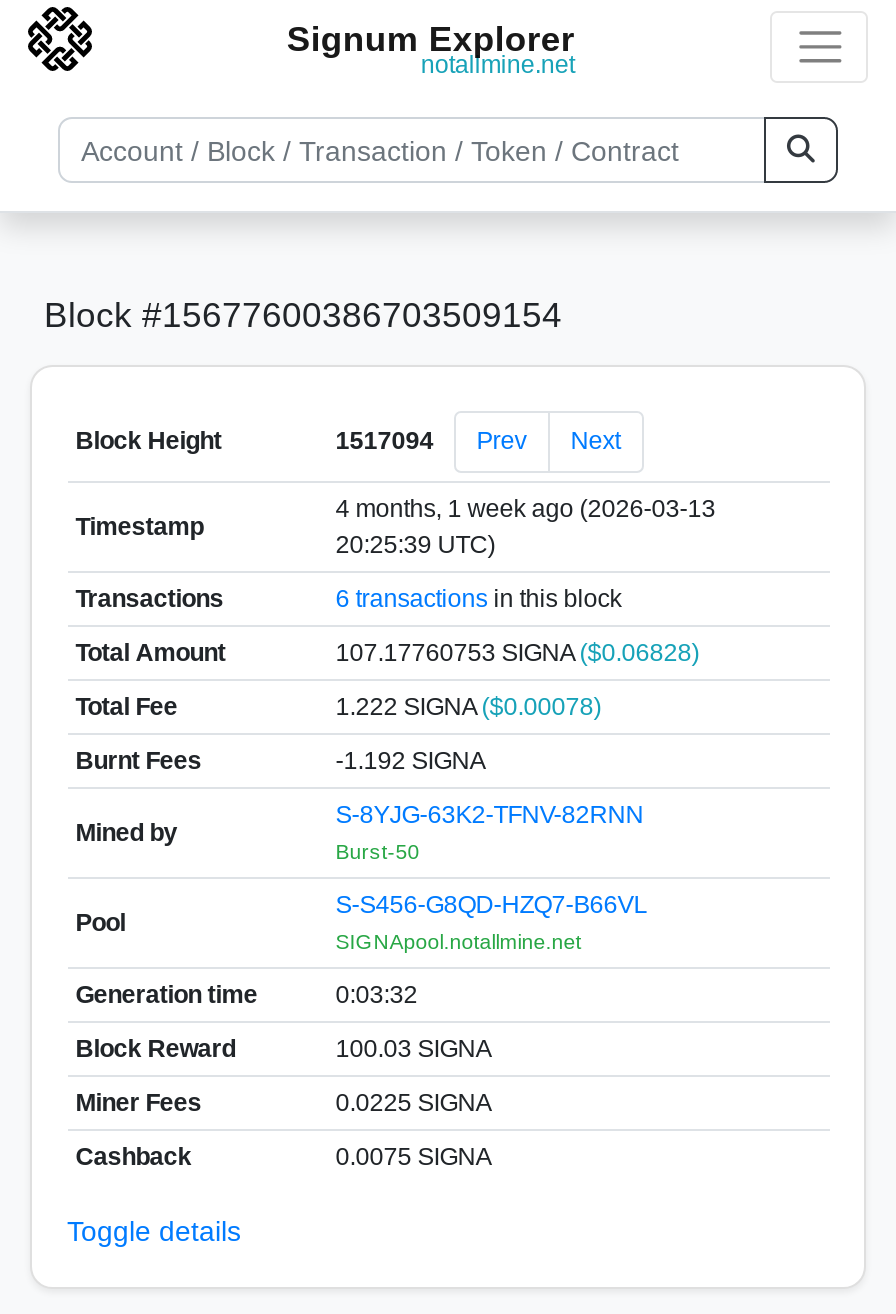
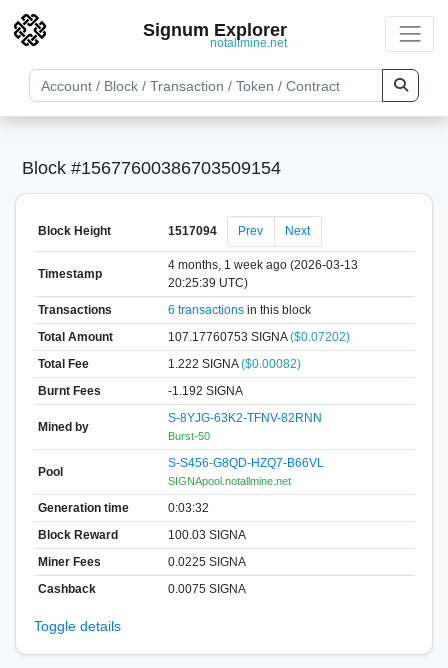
- 107.17760753 SIGNA ($0.06828)
+ 107.17760753 SIGNA ($0.07202)

- 1.222 SIGNA ($0.00078)
+ 1.222 SIGNA ($0.00082)
